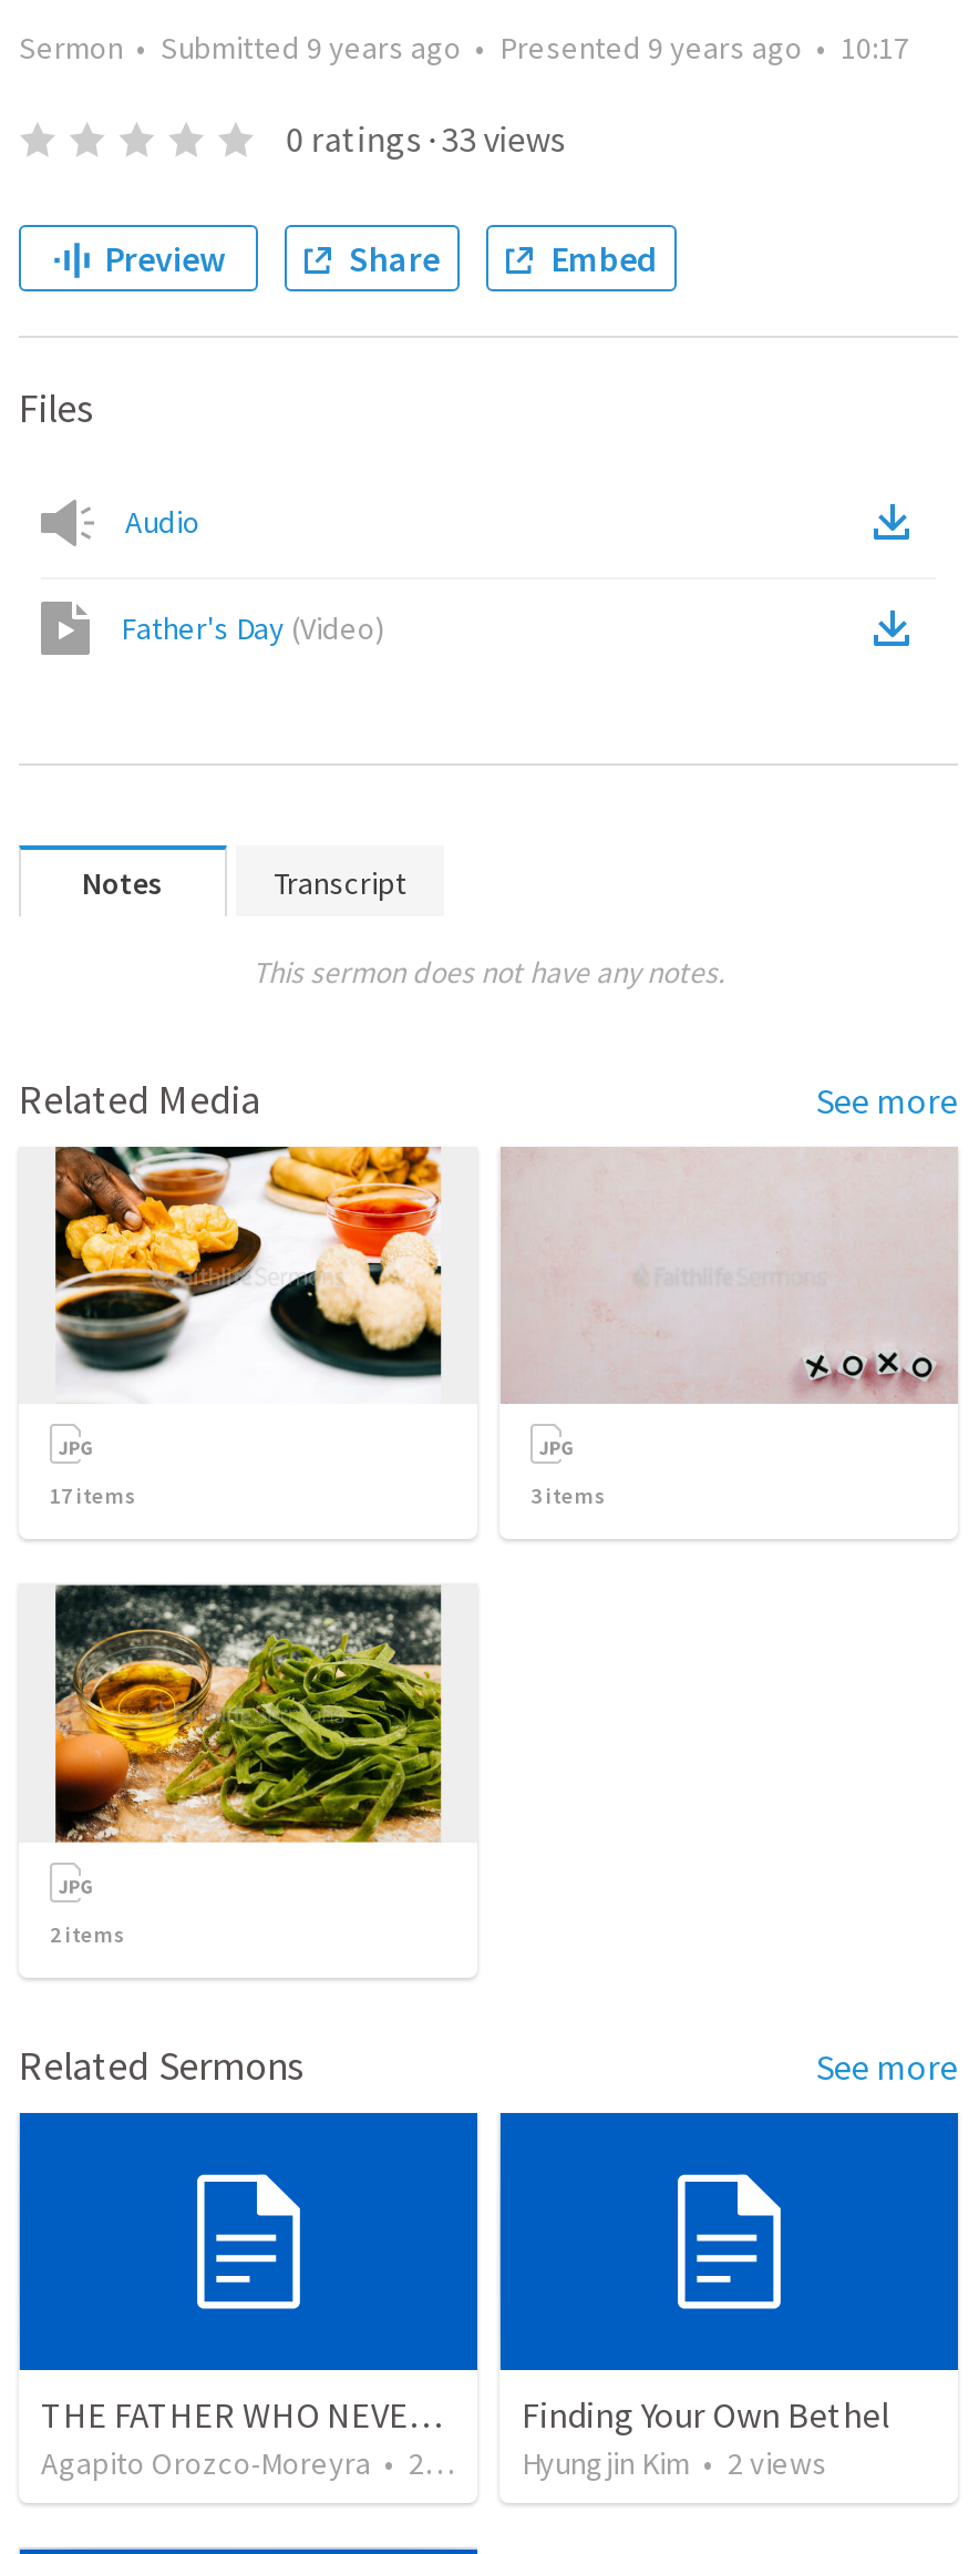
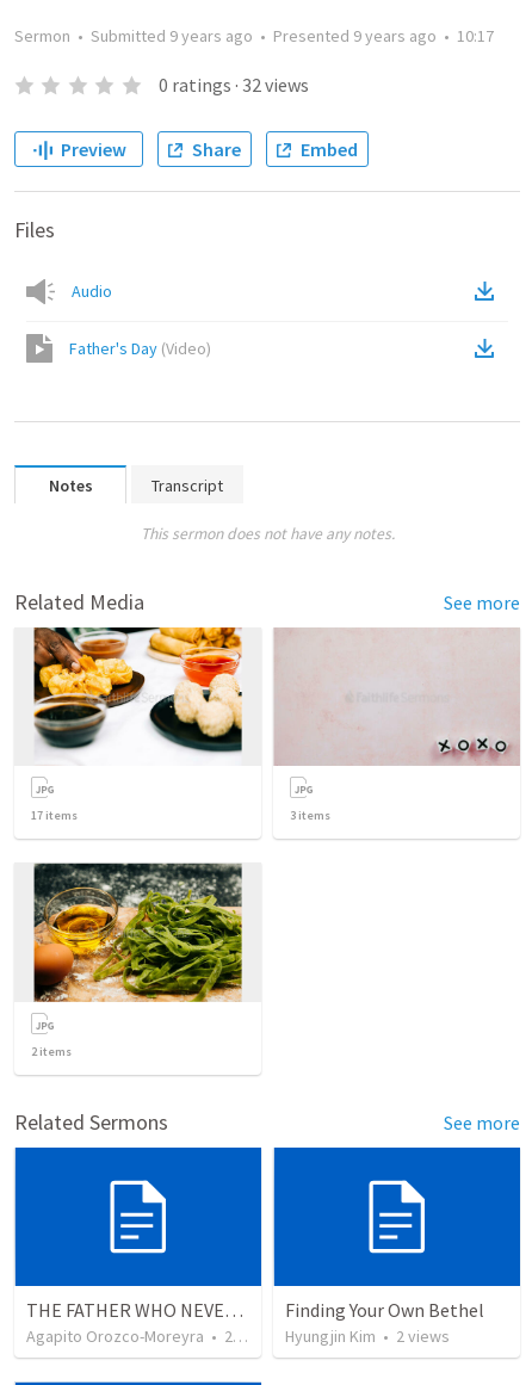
- 0 ratings · 33 views
+ 0 ratings · 32 views
